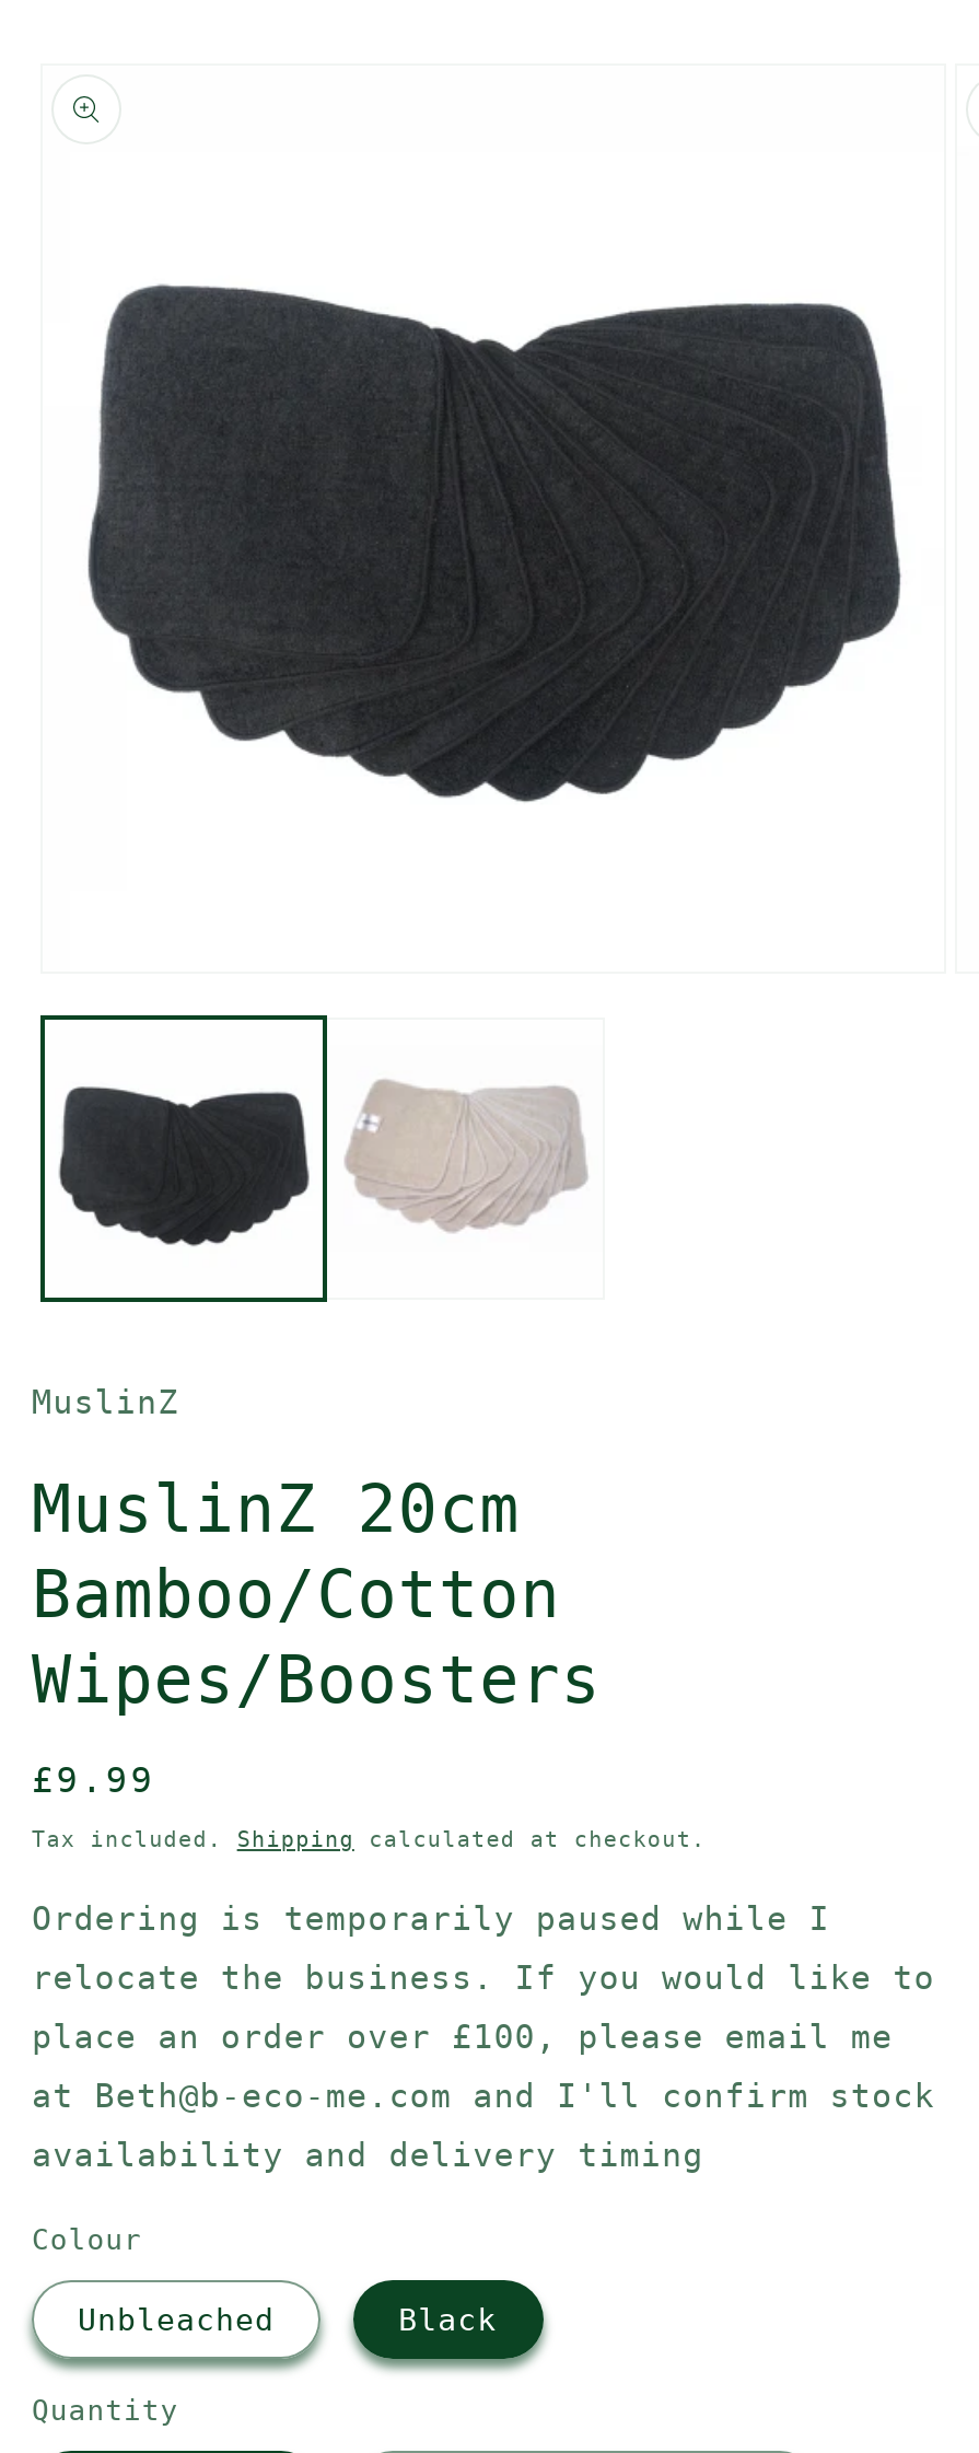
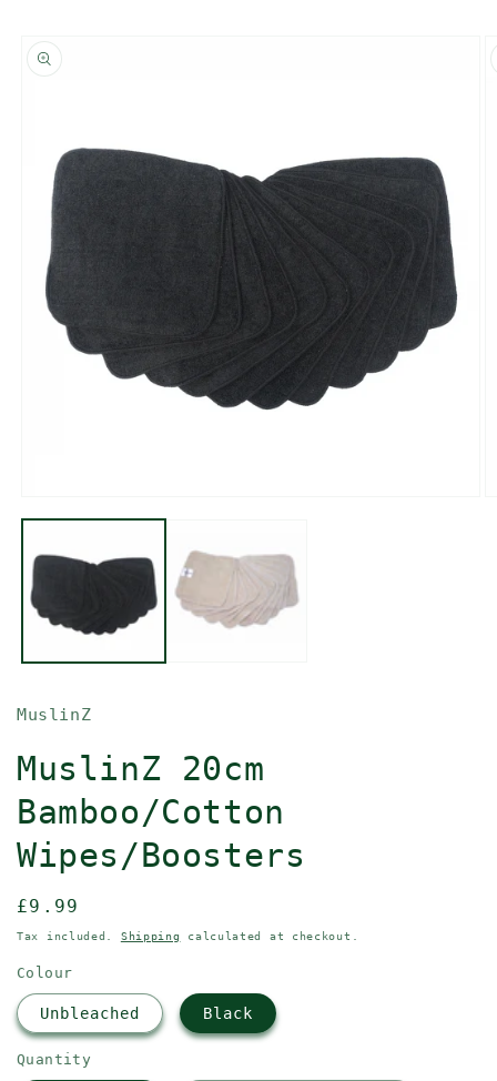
- Ordering is temporarily paused while I
- relocate the business. If you would like to
- place an order over £100, please email me
- at Beth@b-eco-me.com and I'll confirm stock
- availability and delivery timing
